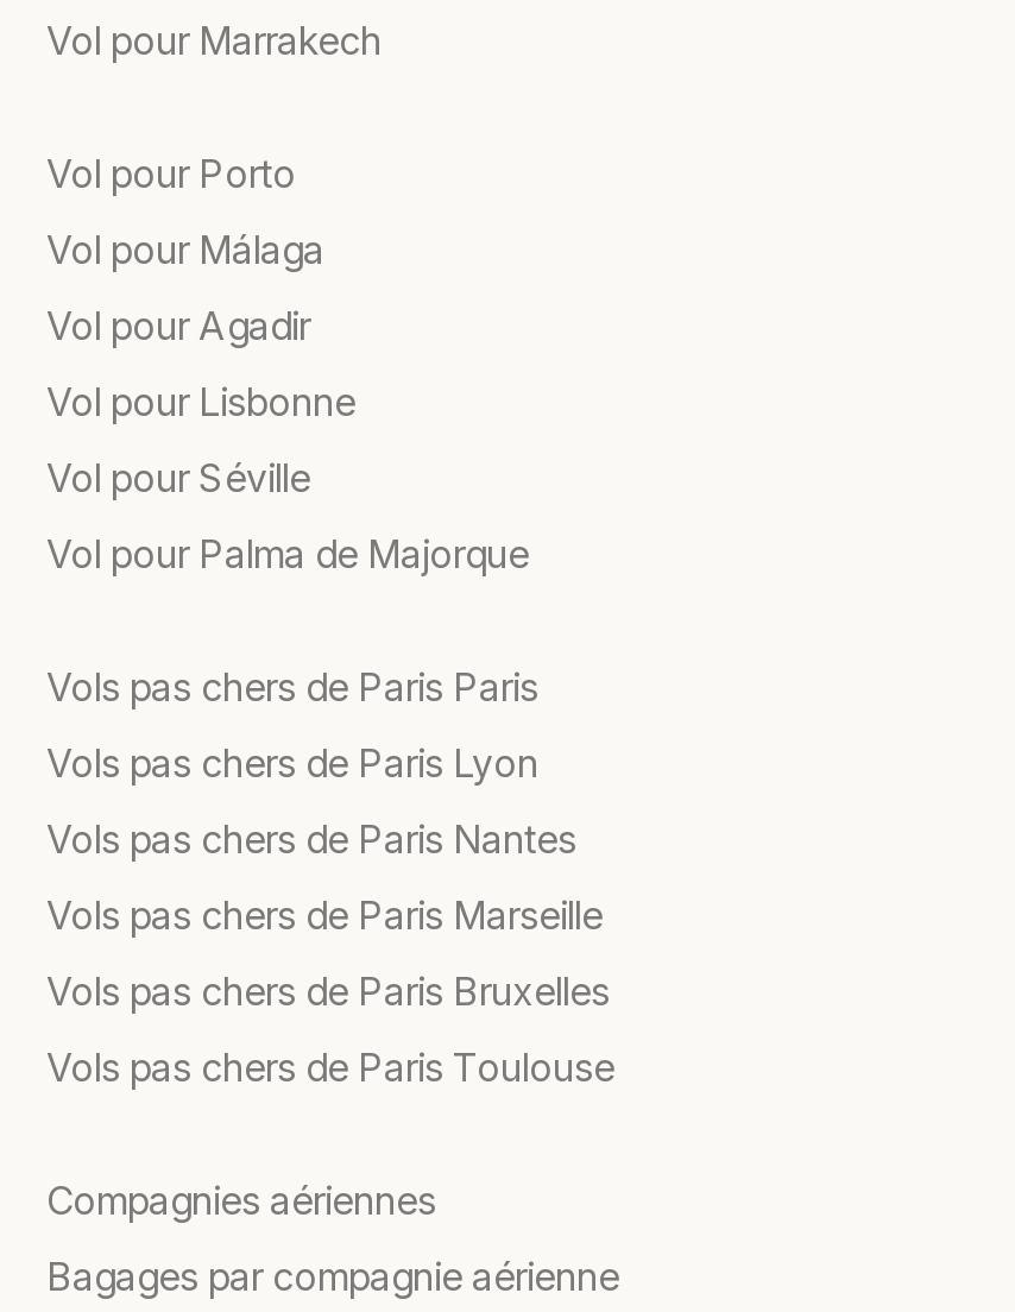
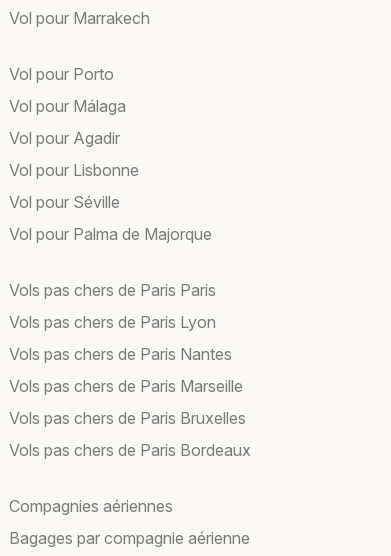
- Vols pas chers de Paris Toulouse
+ Vols pas chers de Paris Bordeaux
